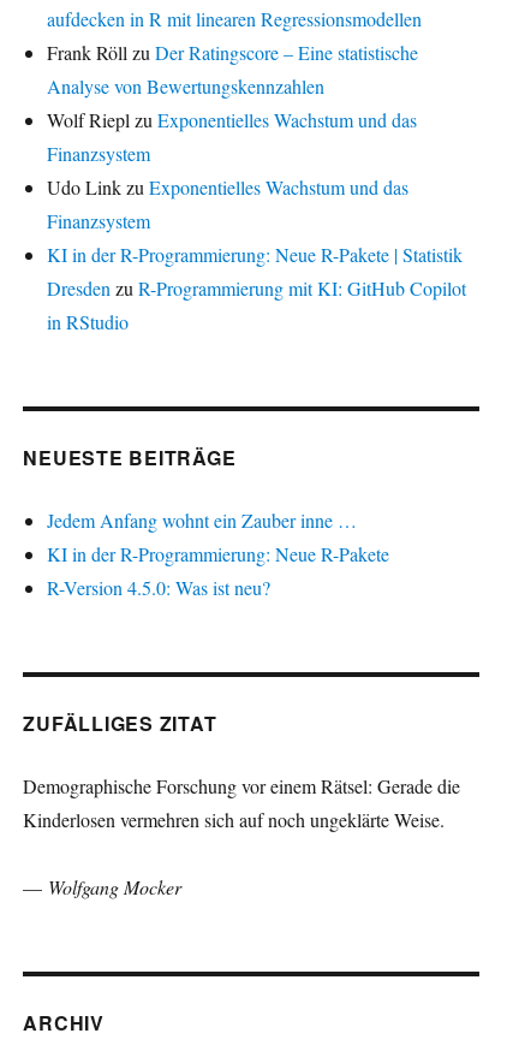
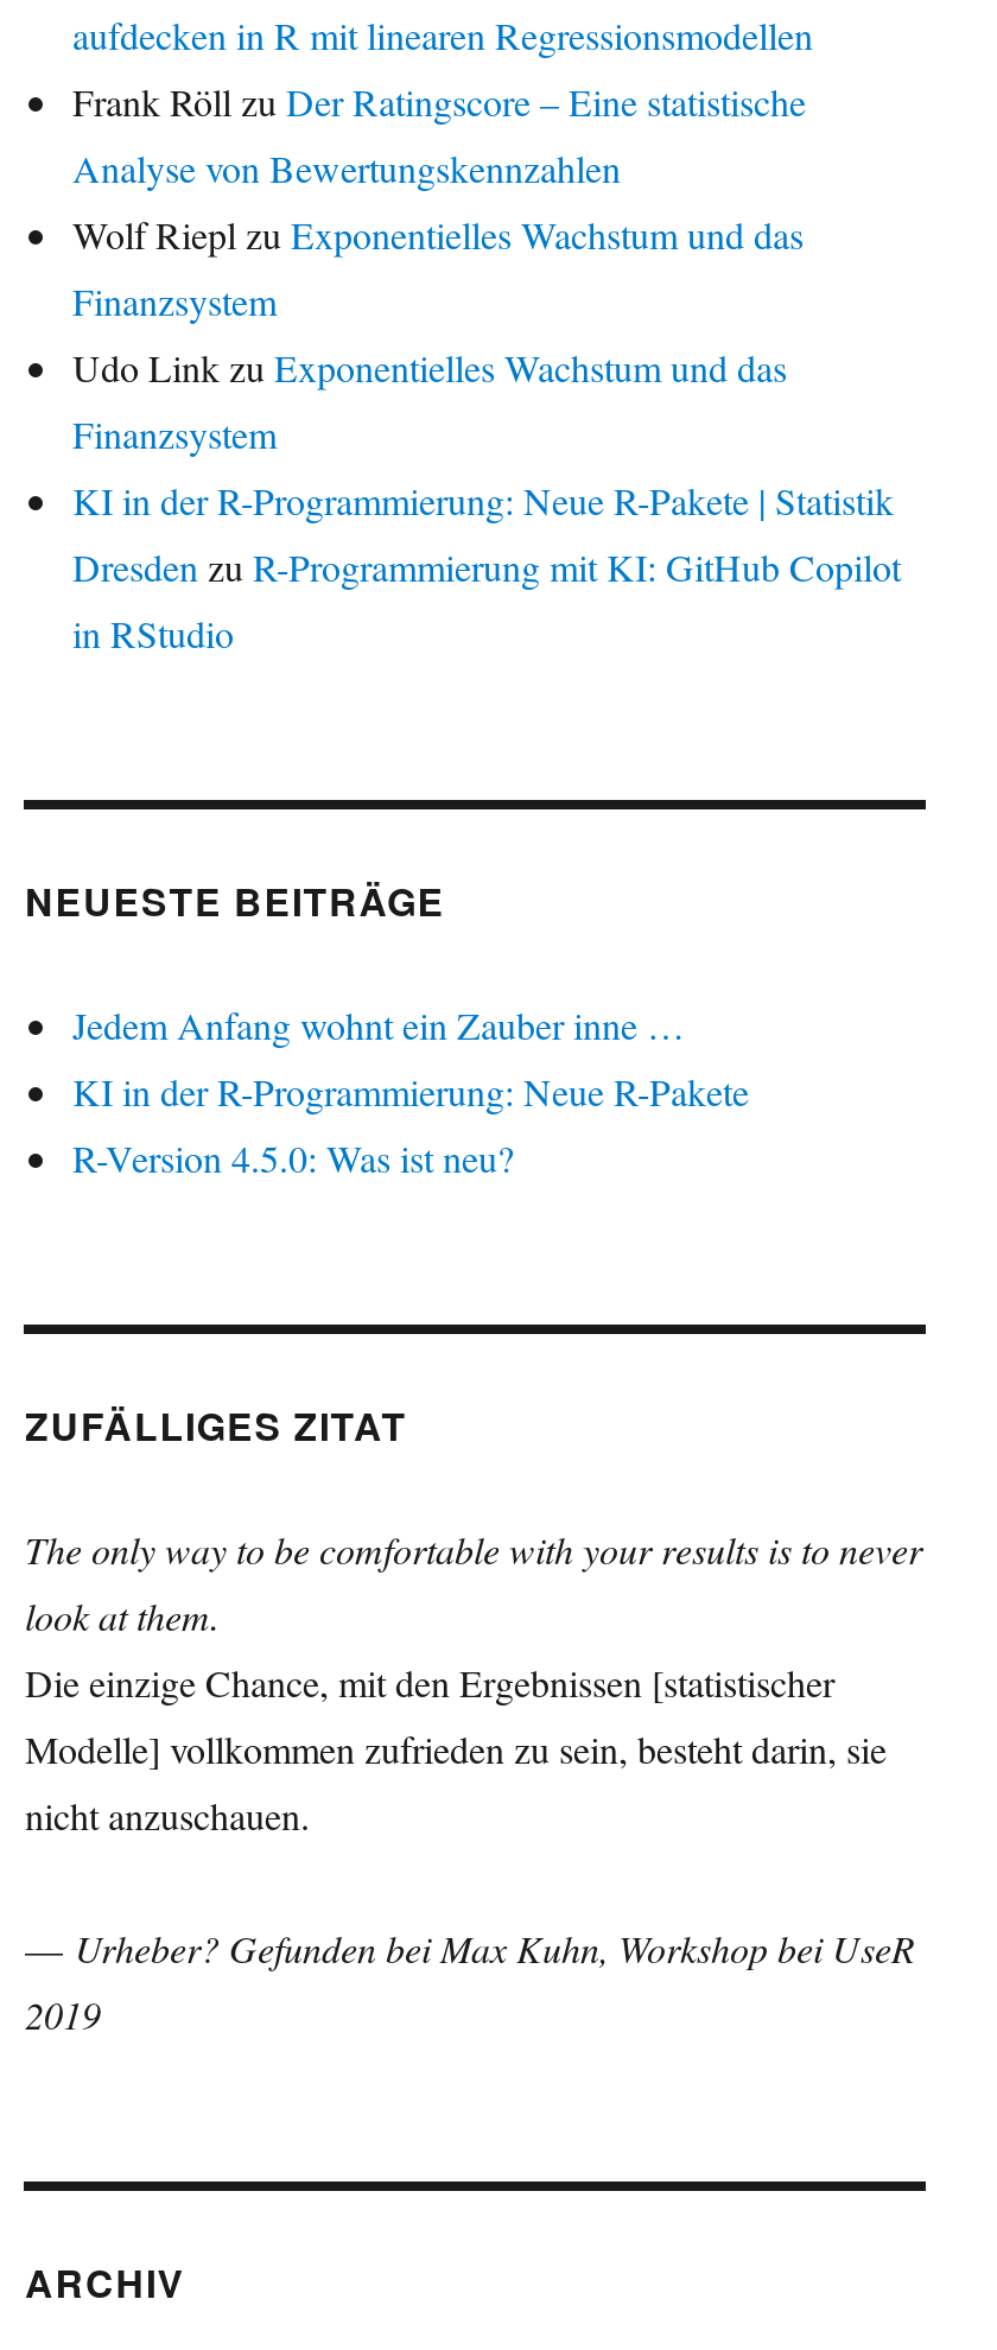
- Demographische Forschung vor einem Rätsel: Gerade die
- Kinderlosen vermehren sich auf noch ungeklärte Weise.
+ The only way to be comfortable with your results is to never
+ look at them.
+ Die einzige Chance, mit den Ergebnissen [statistischer
+ Modelle] vollkommen zufrieden zu sein, besteht darin, sie
+ nicht anzuschauen.

- — Wolfgang Mocker
+ — Urheber? Gefunden bei Max Kuhn, Workshop bei UseR
+ 2019
